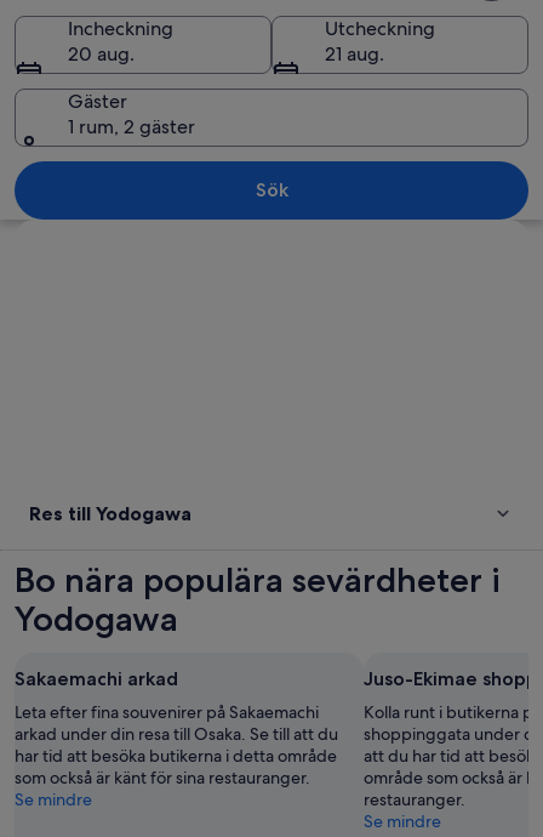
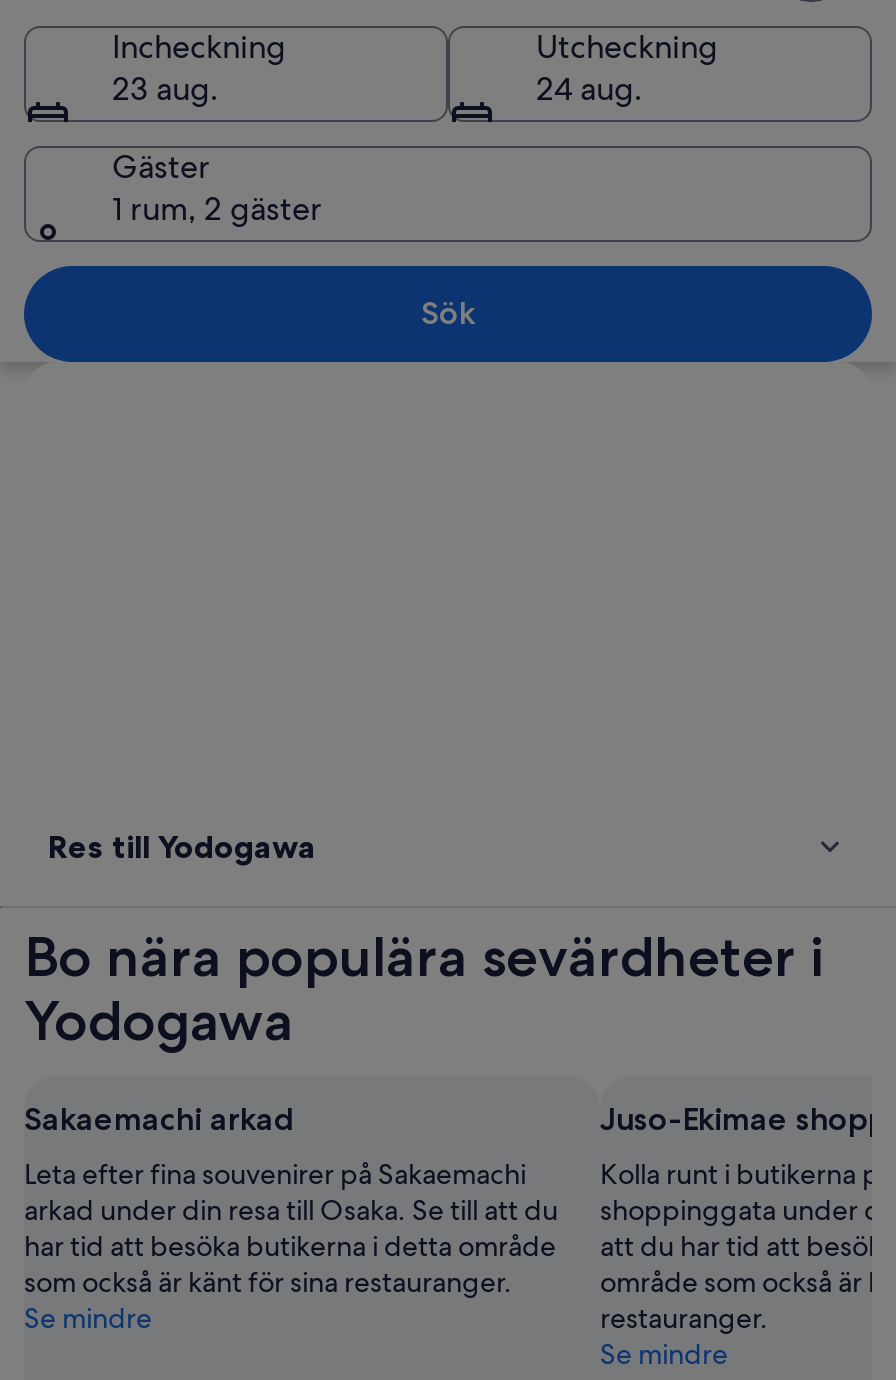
- 20 aug.
+ 23 aug.

- 21 aug.
+ 24 aug.
